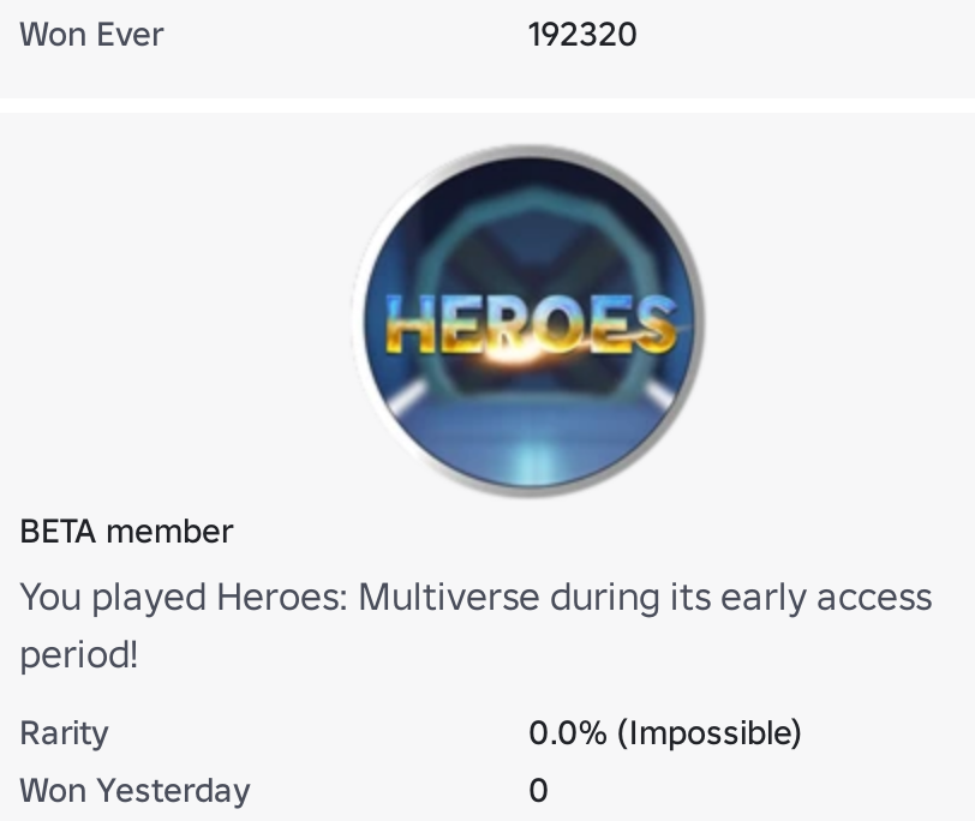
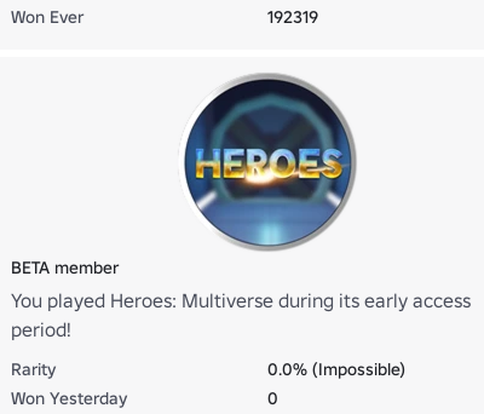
- 192320
+ 192319
